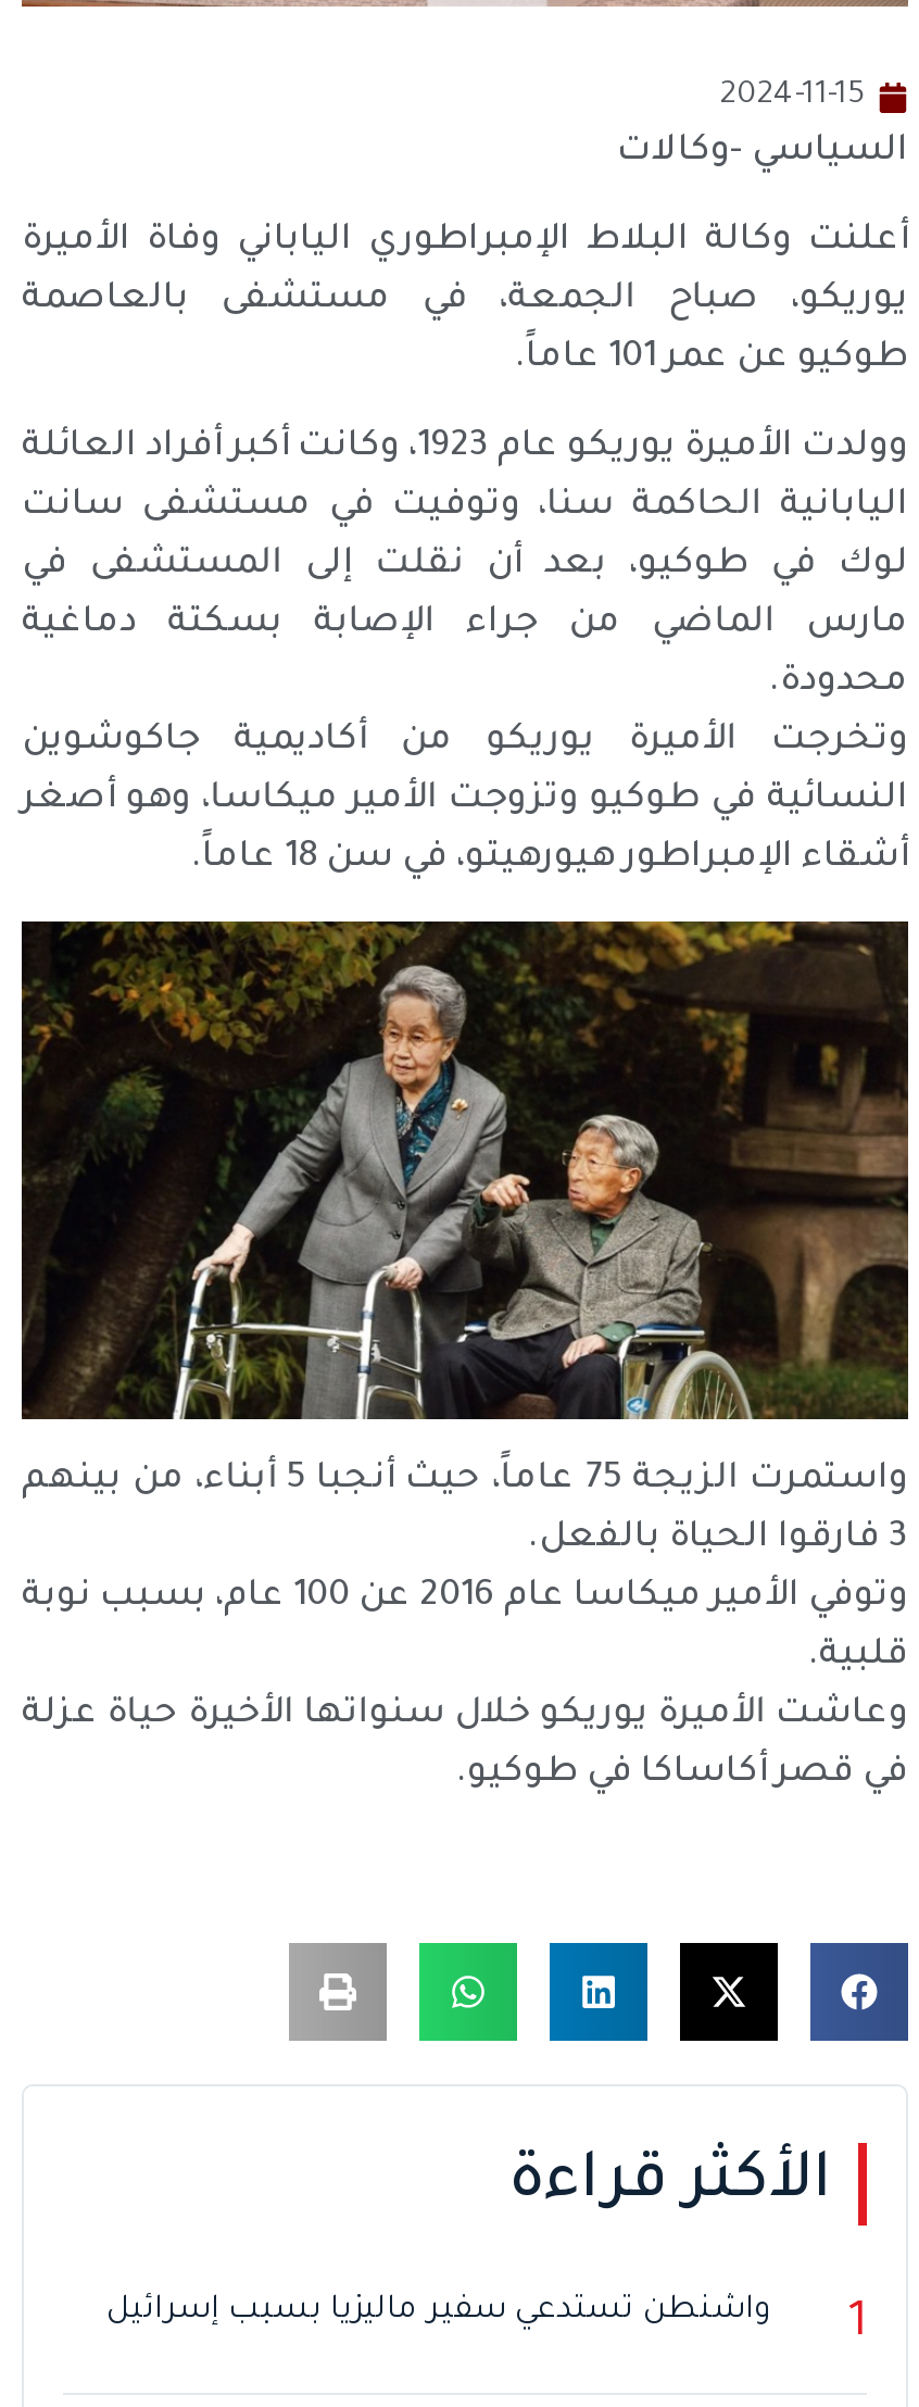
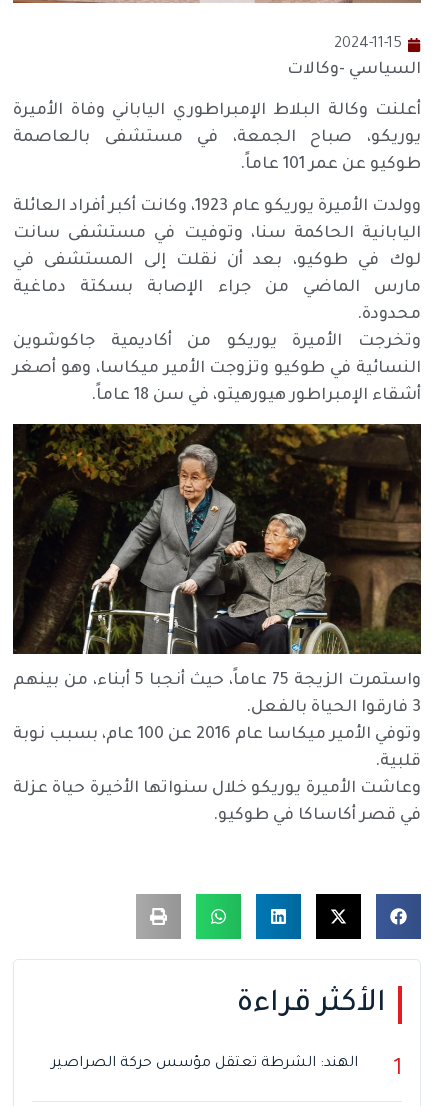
- واشنطن تستدعي سفير ماليزيا بسبب إسرائيل
+ الهند: الشرطة تعتقل مؤسس حركة الصراصير
